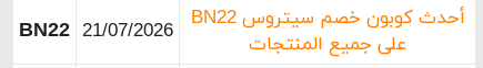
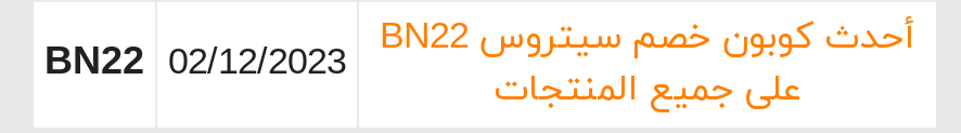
- 21/07/2026
+ 02/12/2023
